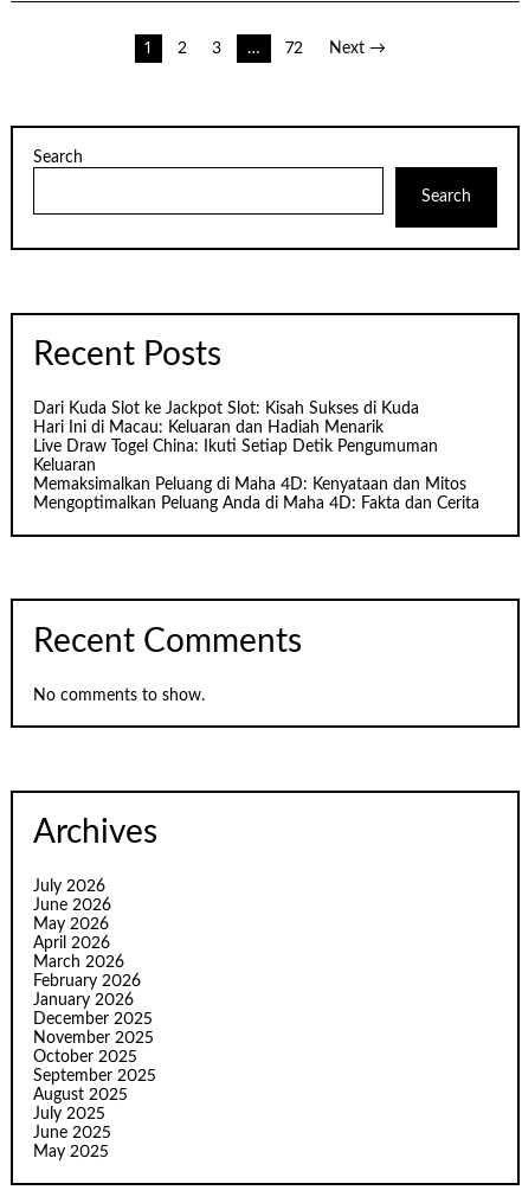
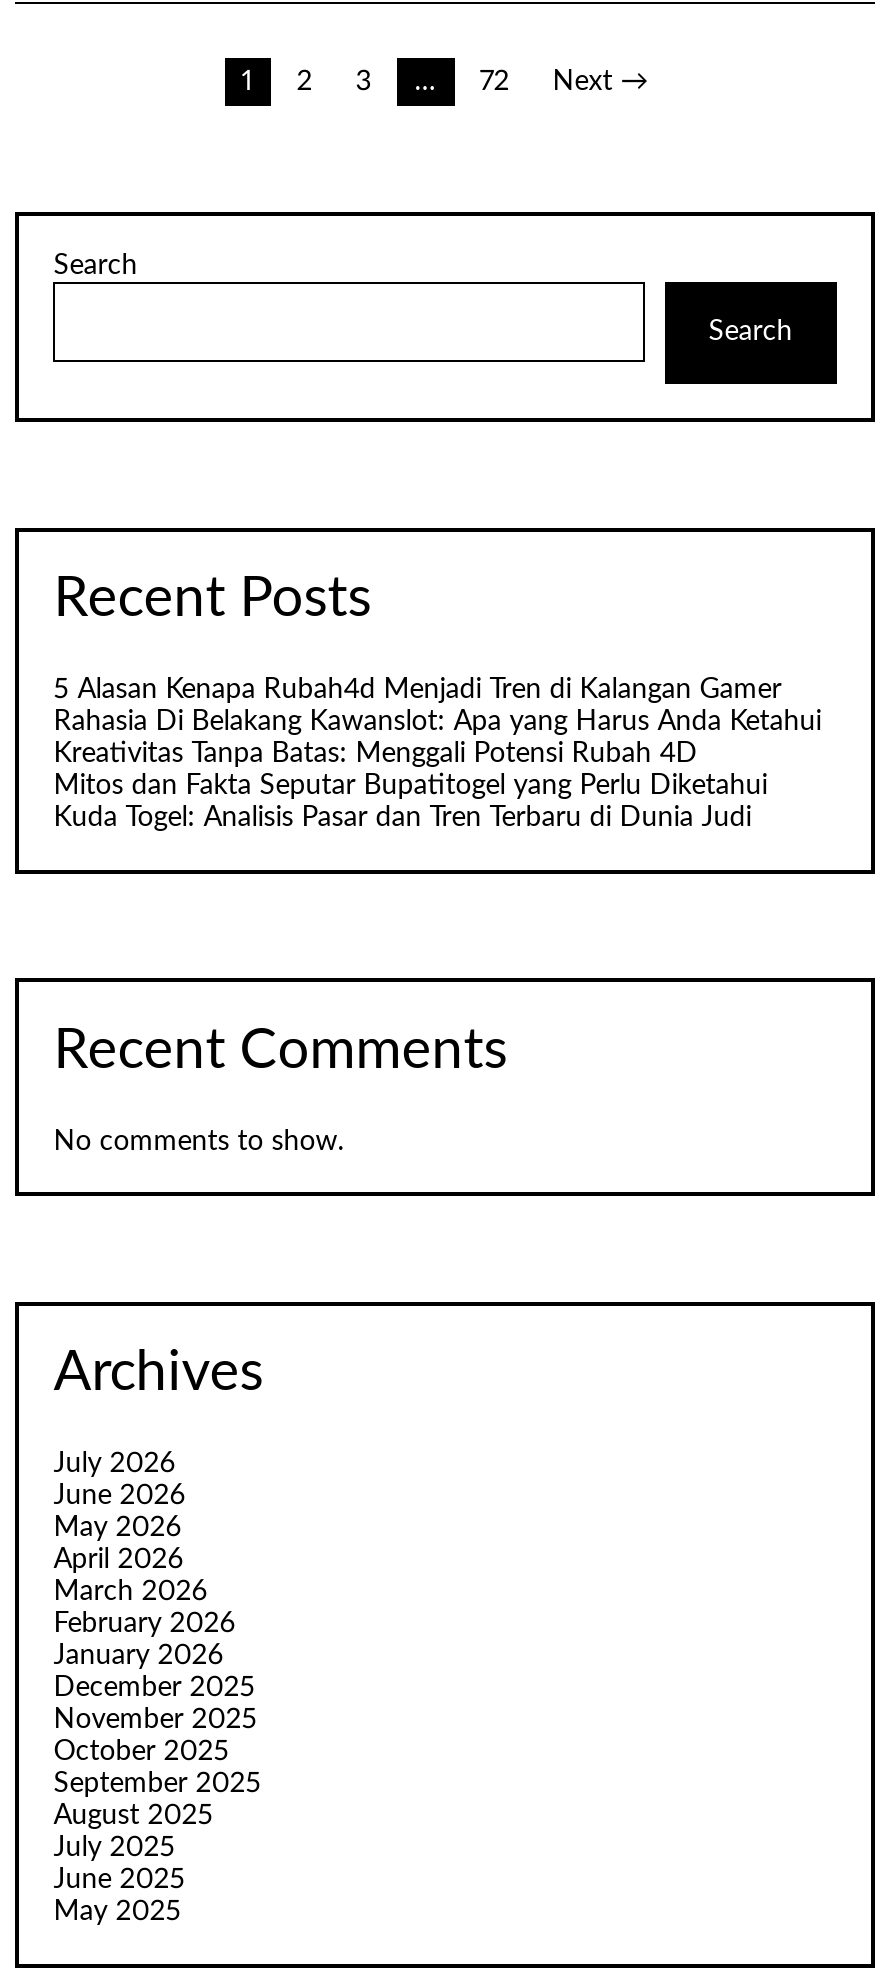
- Dari Kuda Slot ke Jackpot Slot: Kisah Sukses di Kuda
- Hari Ini di Macau: Keluaran dan Hadiah Menarik
- Live Draw Togel China: Ikuti Setiap Detik Pengumuman
- Keluaran
- Memaksimalkan Peluang di Maha 4D: Kenyataan dan Mitos
- Mengoptimalkan Peluang Anda di Maha 4D: Fakta dan Cerita
+ 5 Alasan Kenapa Rubah4d Menjadi Tren di Kalangan Gamer
+ Rahasia Di Belakang Kawanslot: Apa yang Harus Anda Ketahui
+ Kreativitas Tanpa Batas: Menggali Potensi Rubah 4D
+ Mitos dan Fakta Seputar Bupatitogel yang Perlu Diketahui
+ Kuda Togel: Analisis Pasar dan Tren Terbaru di Dunia Judi
